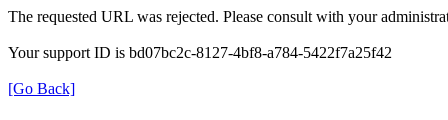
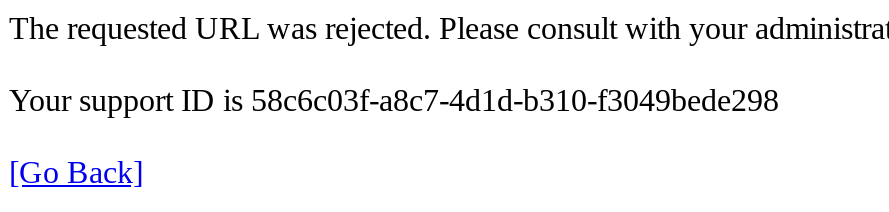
- Your support ID is bd07bc2c-8127-4bf8-a784-5422f7a25f42
+ Your support ID is 58c6c03f-a8c7-4d1d-b310-f3049bede298
